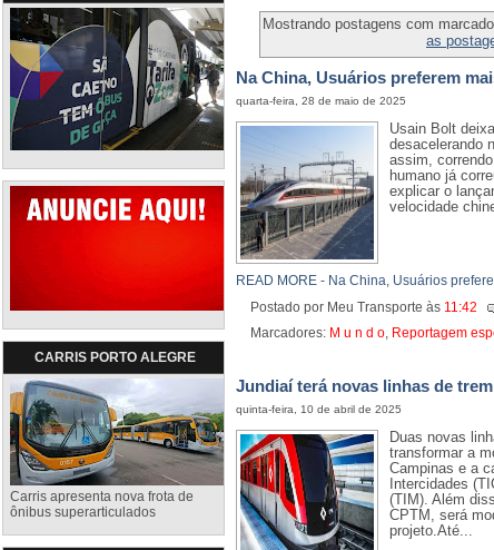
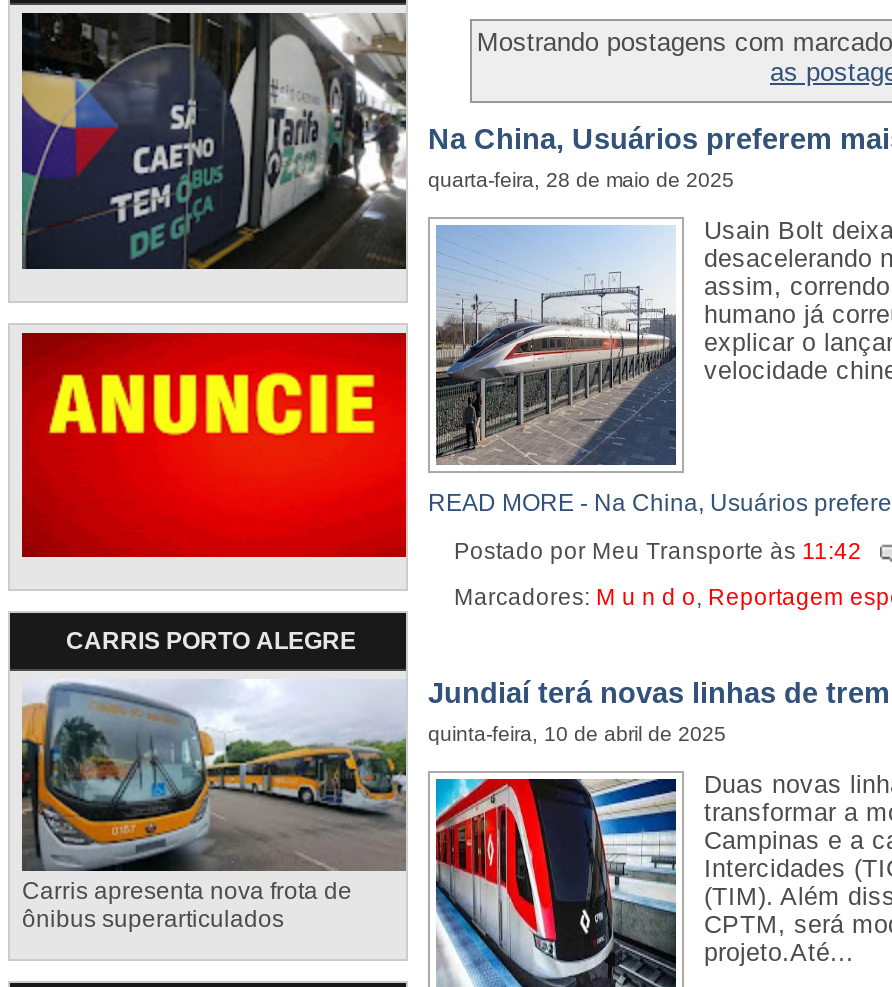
- [image]
+ [image]
